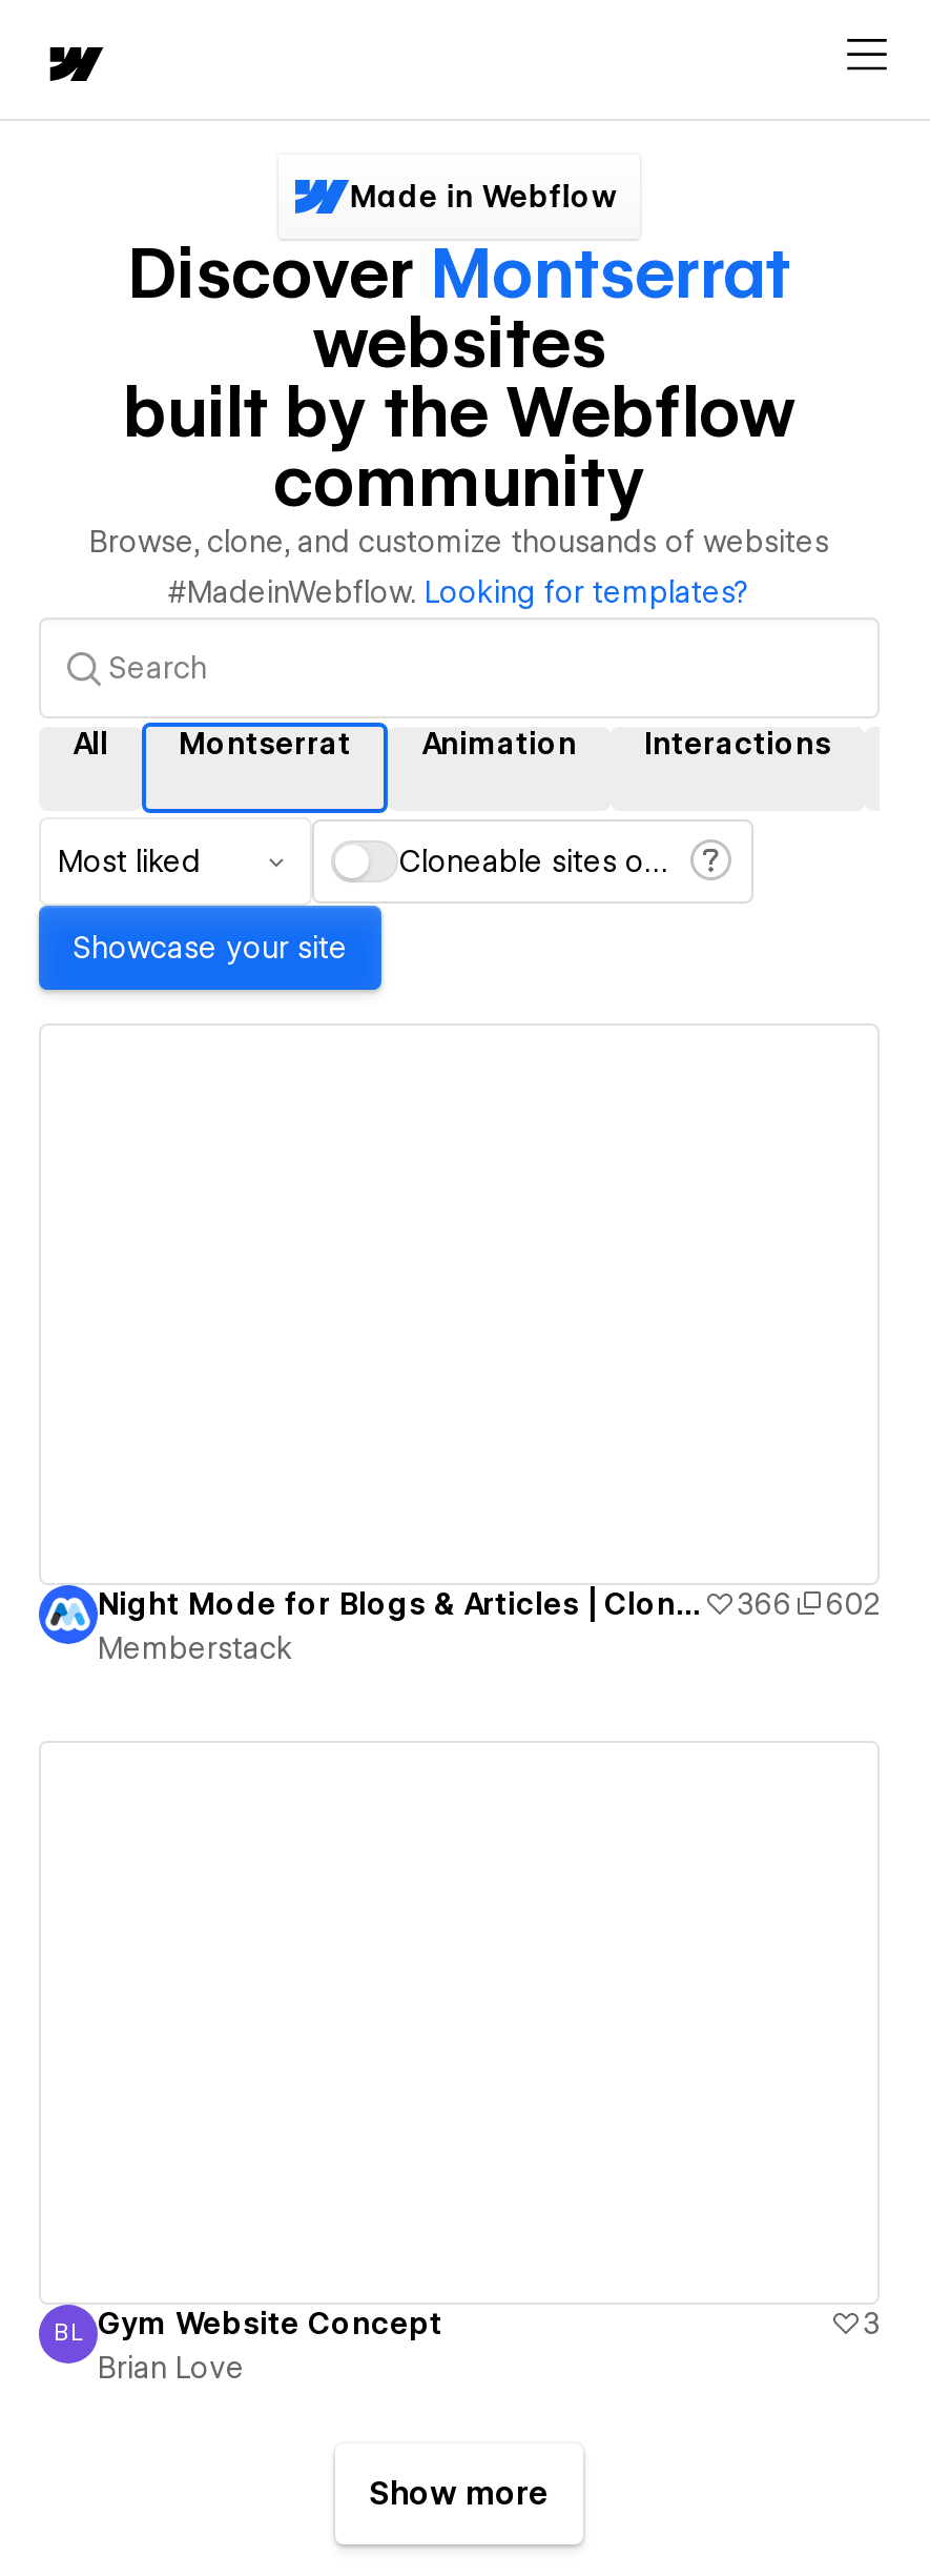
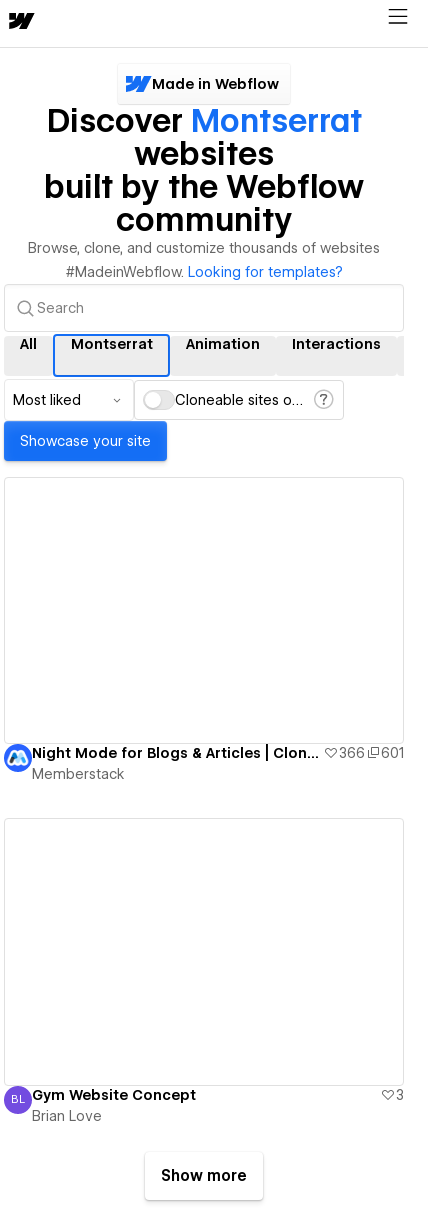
- 602
+ 601
